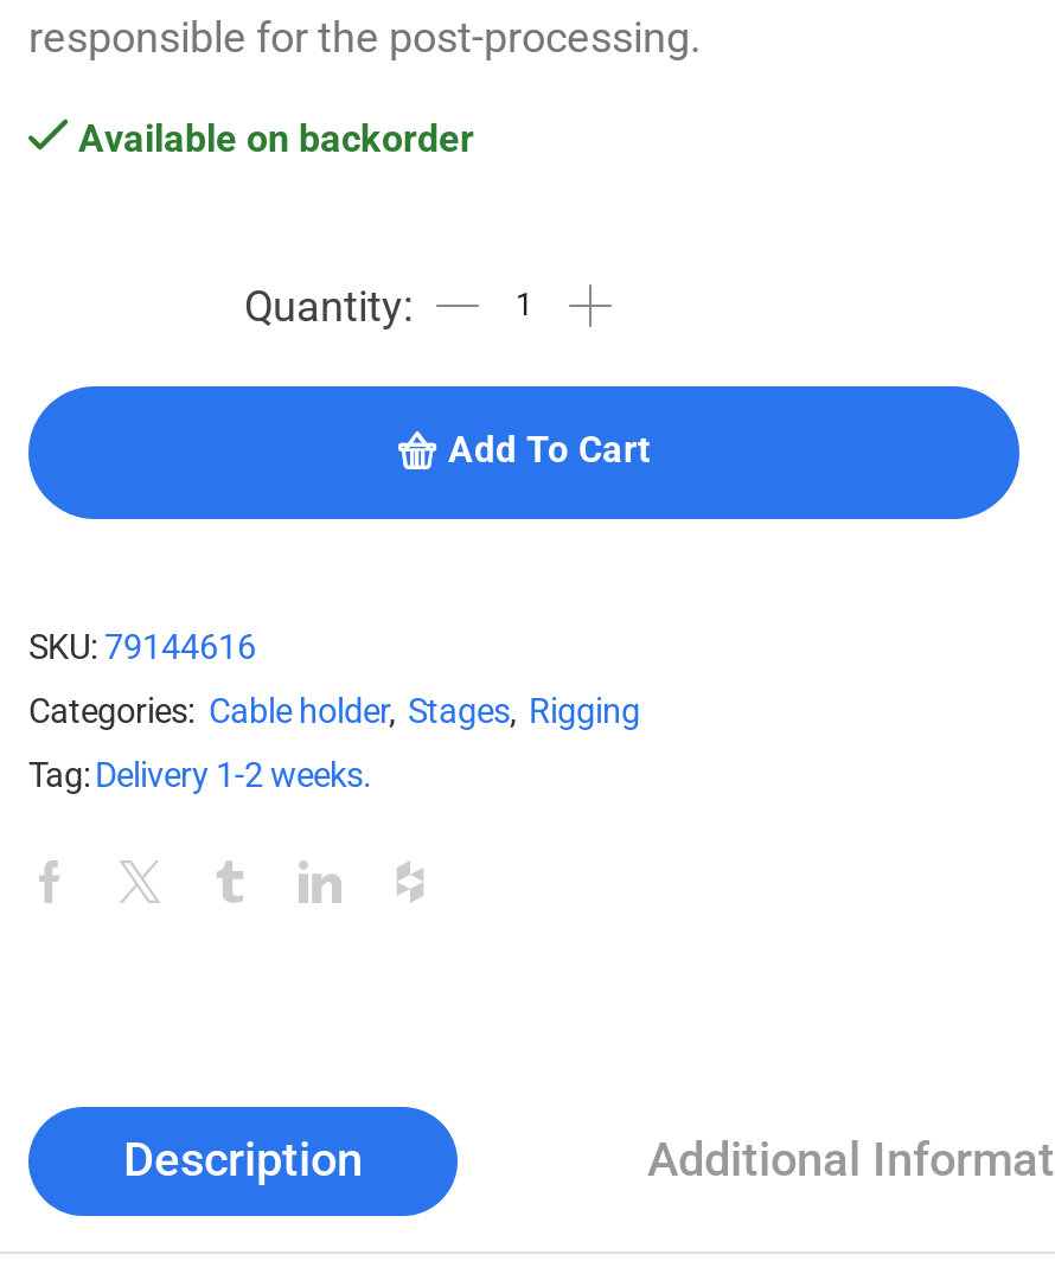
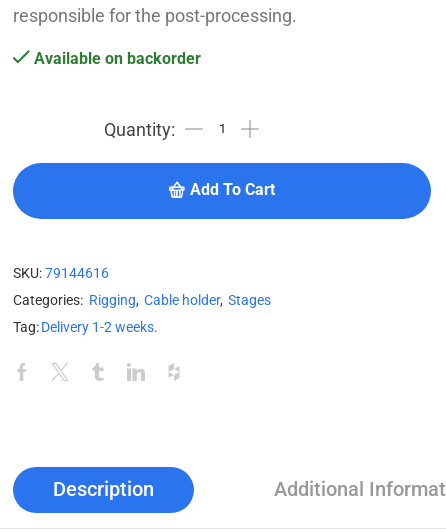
- Categories: Cable holder, Stages, Rigging
+ Categories: Rigging, Cable holder, Stages
